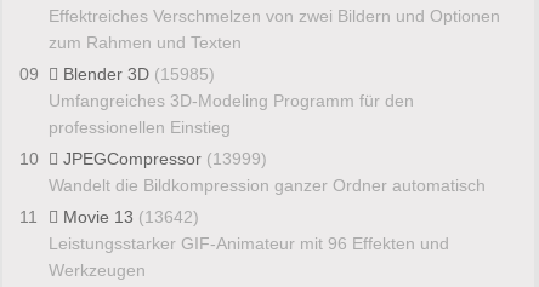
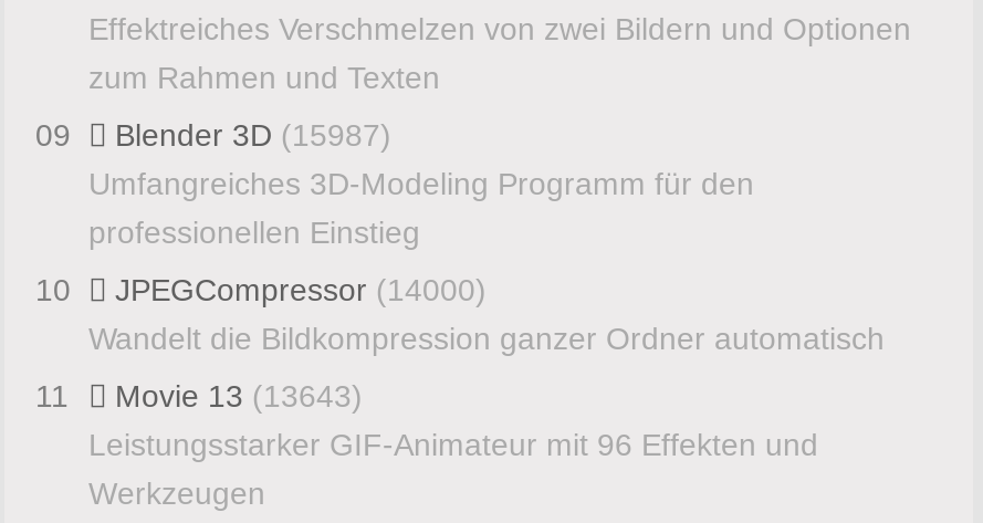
- 09 Blender 3D (15985)
+ 09 Blender 3D (15987)

- JPEGCompressor (13999)
+ JPEGCompressor (14000)

- 11 Movie 13 (13642)
+ 11 Movie 13 (13643)
